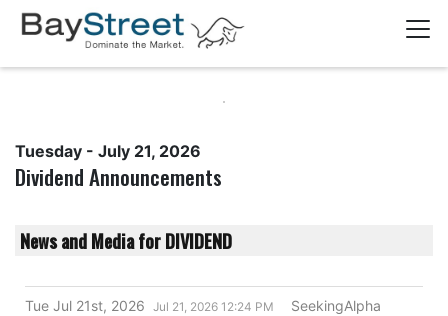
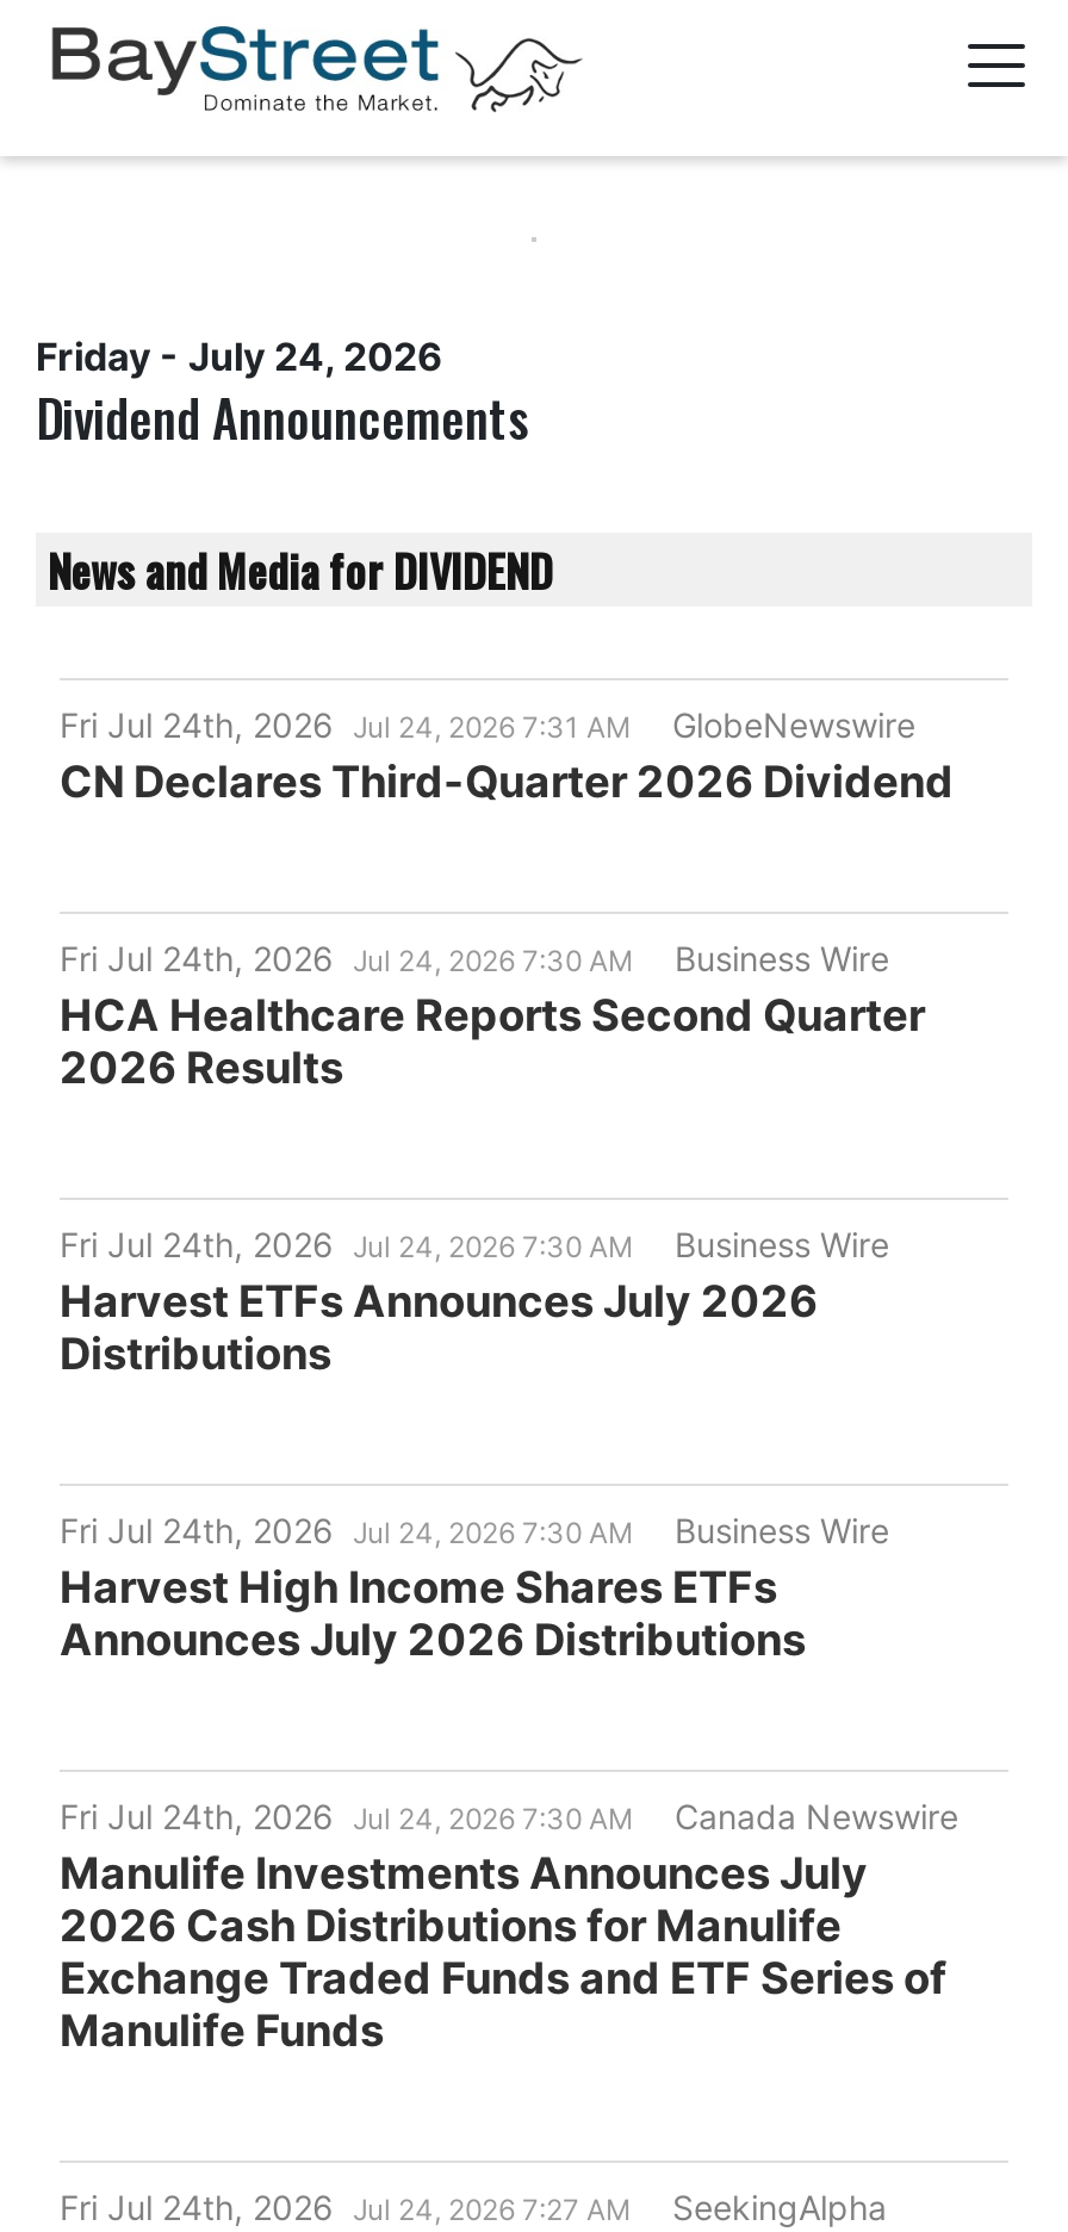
- Tuesday - July 21, 2026
+ Friday - July 24, 2026

- Tue Jul 21st, 2026 Jul 21, 2026 12:24 PM
+ Fri Jul 24th, 2026 Jul 24, 2026 7:31 AM
+ GlobeNewswire
+ CN Declares Third-Quarter 2026 Dividend
+ Fri Jul 24th, 2026 Jul 24, 2026 7:30 AM
+ Business Wire
+ HCA Healthcare Reports Second Quarter
+ 2026 Results
+ Fri Jul 24th, 2026 Jul 24, 2026 7:30 AM
+ Business Wire
+ Harvest ETFs Announces July 2026
+ Distributions
+ Fri Jul 24th, 2026 Jul 24, 2026 7:30 AM
+ Business Wire
+ Harvest High Income Shares ETFs
+ Announces July 2026 Distributions
+ Fri Jul 24th, 2026 Jul 24, 2026 7:30 AM
+ Canada Newswire
+ Manulife Investments Announces July
+ 2026 Cash Distributions for Manulife
+ Exchange Traded Funds and ETF Series of
+ Manulife Funds
+ Fri Jul 24th, 2026 Jul 24, 2026 7:27 AM
